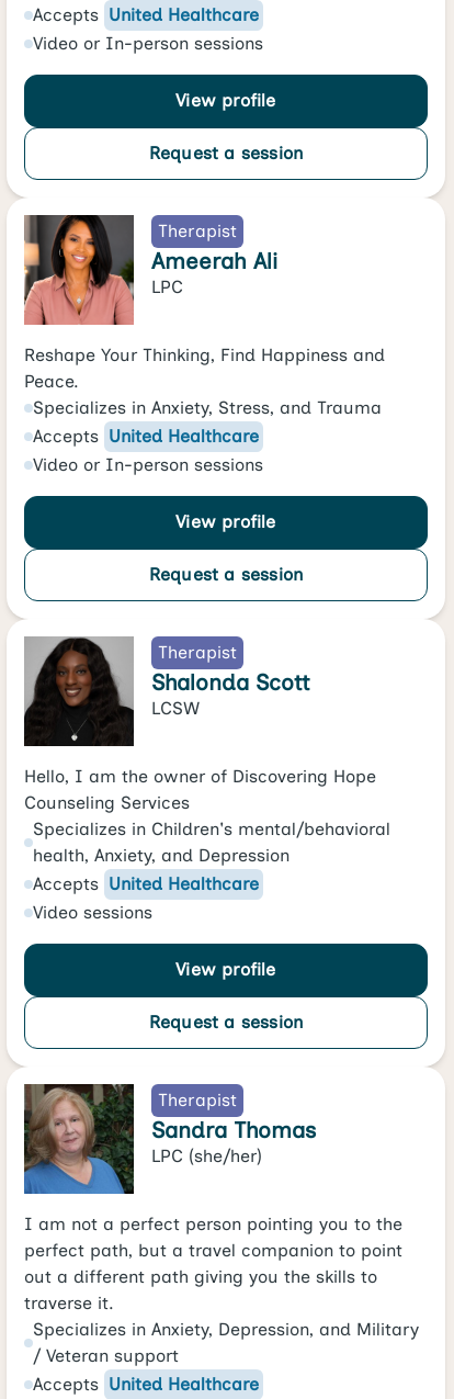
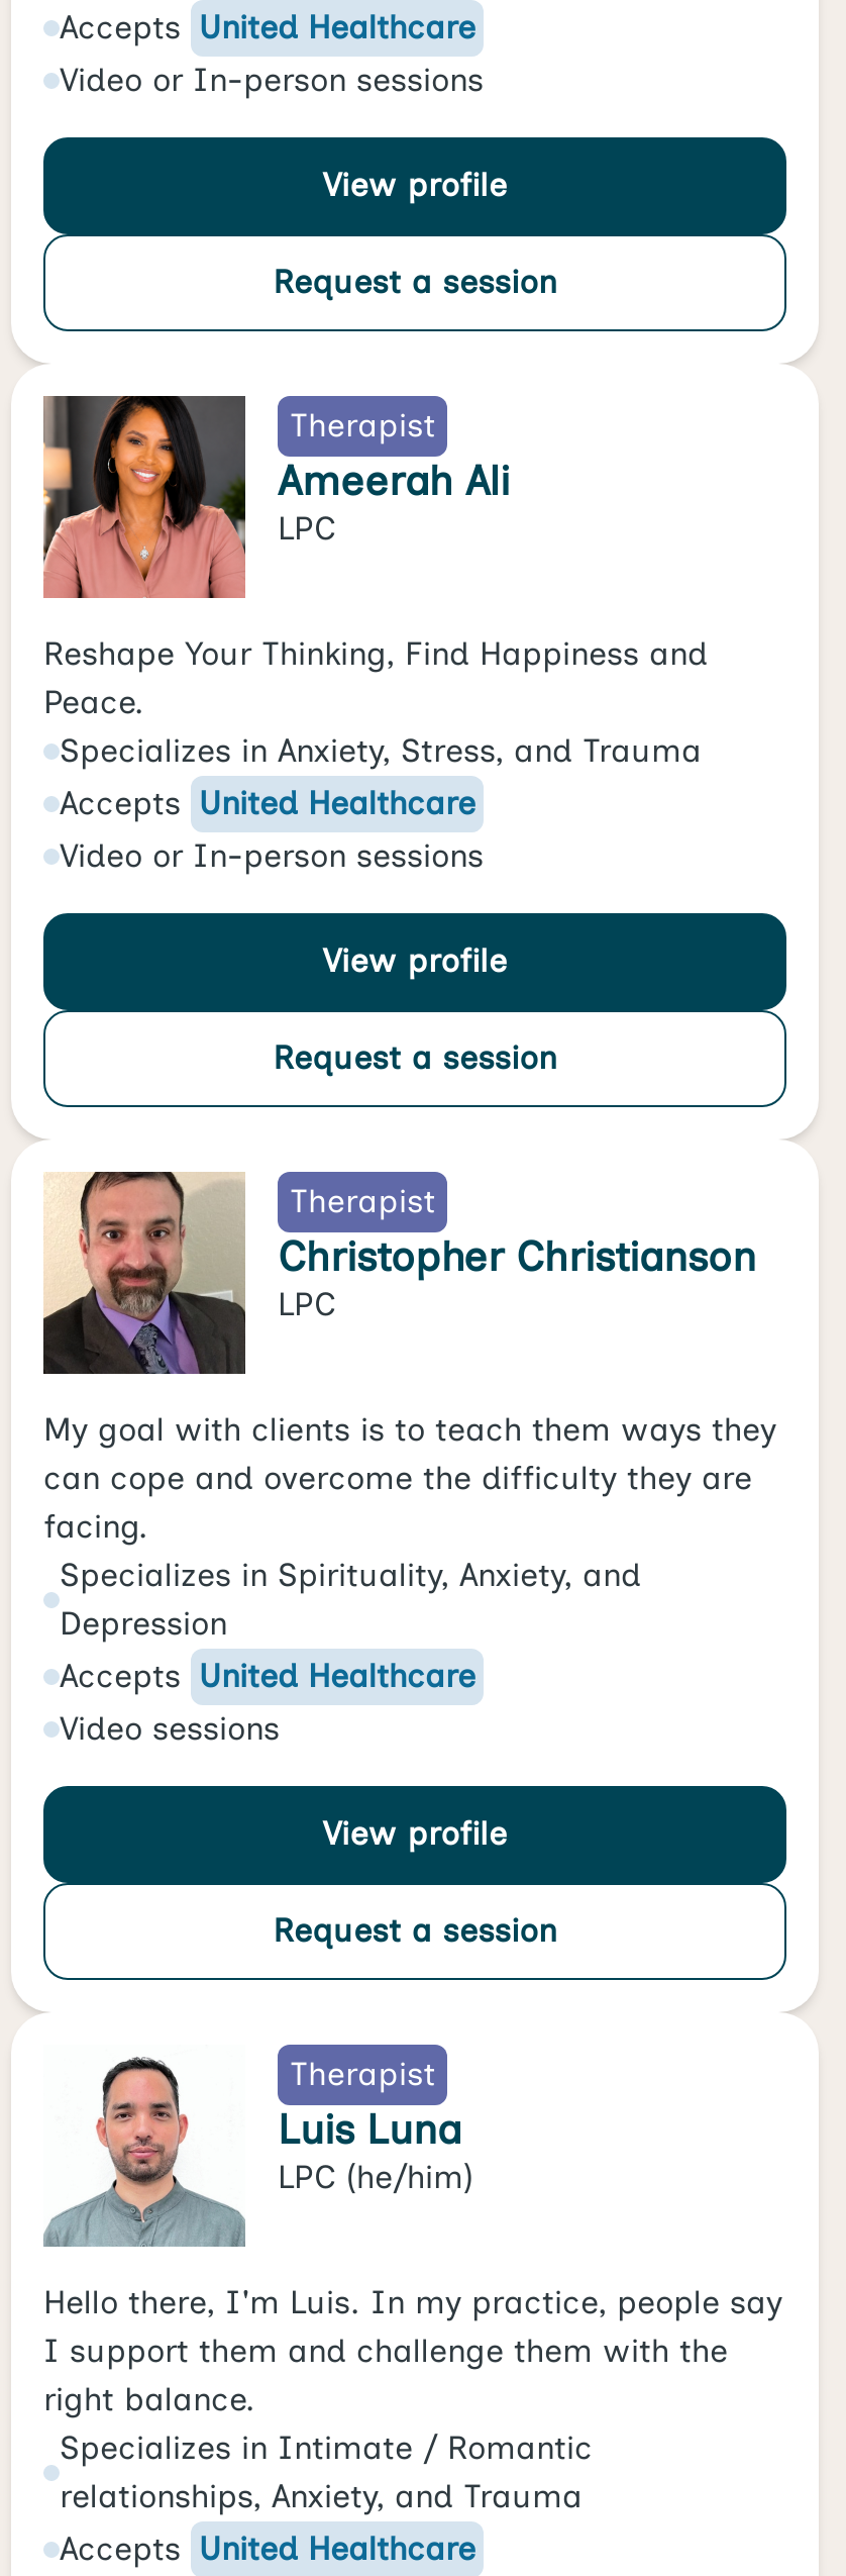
- [image]
- Shalonda Scott
- LCSW
+ [image]
+ Christopher Christianson
+ LPC

- Hello, I am the owner of Discovering Hope
- Counseling Services
- Specializes in Children's mental/behavioral
- health, Anxiety, and Depression
+ My goal with clients is to teach them ways they
+ can cope and overcome the difficulty they are
+ facing.
+ Specializes in Spirituality, Anxiety, and
+ Depression

moved down: Accepts United Healthcare | Video sessions | Request a session | View profile | Therapist

- [image]
- Sandra Thomas
- LPC (she/her)
+ [image]
+ Luis Luna
+ LPC (he/him)

- I am not a perfect person pointing you to the
- perfect path, but a travel companion to point
- out a different path giving you the skills to
- traverse it.
- Specializes in Anxiety, Depression, and Military
- / Veteran support
+ Hello there, I'm Luis. In my practice, people say
+ I support them and challenge them with the
+ right balance.
+ Specializes in Intimate / Romantic
+ relationships, Anxiety, and Trauma
